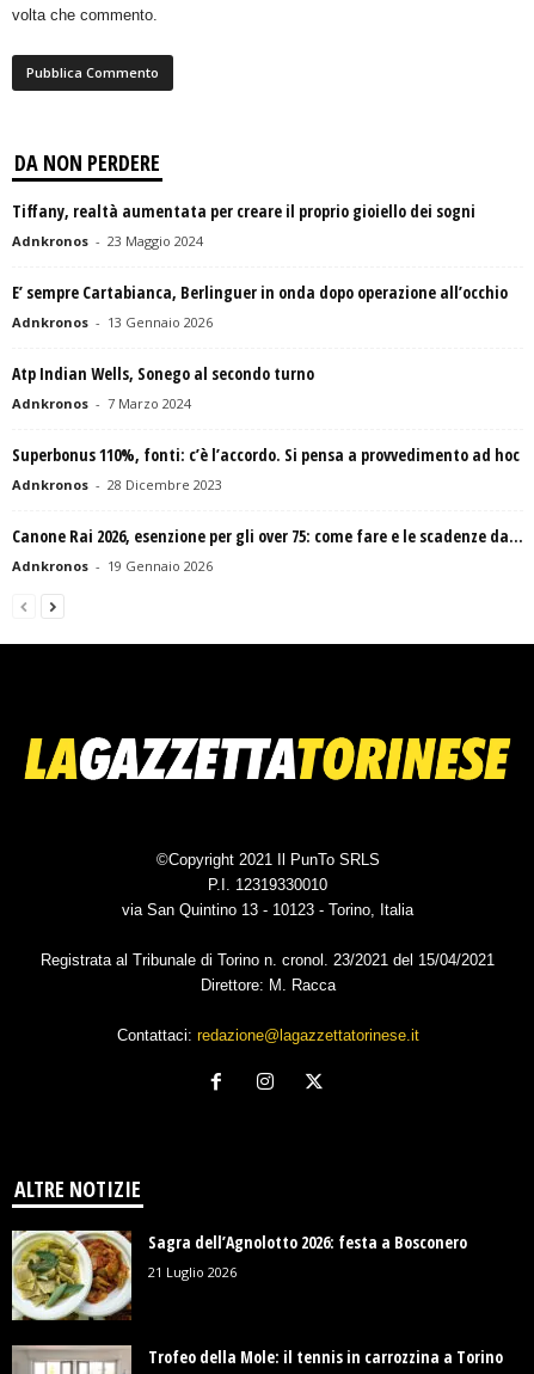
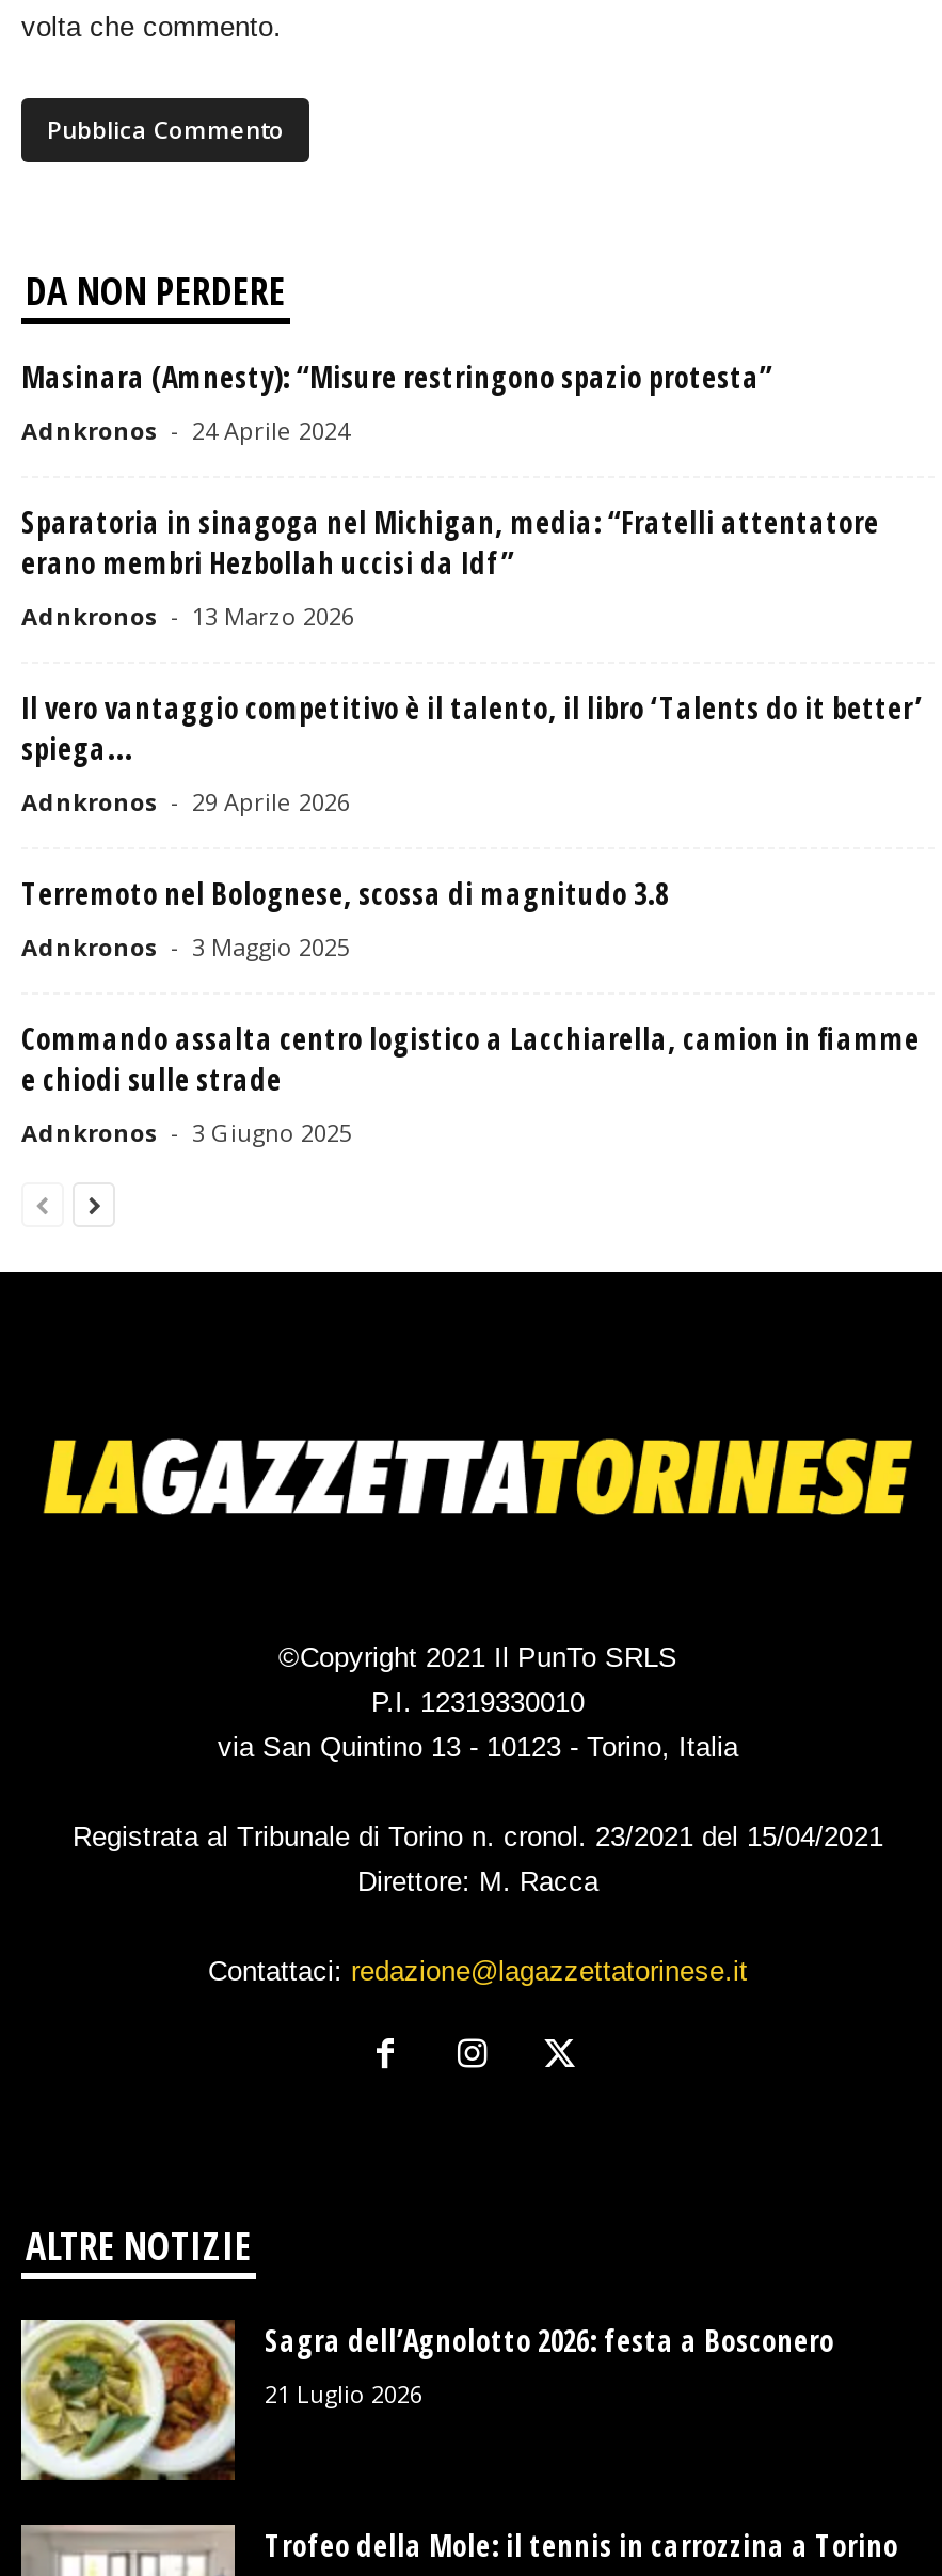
- Tiffany, realtà aumentata per creare il proprio gioiello dei sogni
- Adnkronos - 23 Maggio 2024
+ Masinara (Amnesty): “Misure restringono spazio protesta”
+ Adnkronos - 24 Aprile 2024

- E’ sempre Cartabianca, Berlinguer in onda dopo operazione all’occhio
- Adnkronos - 13 Gennaio 2026
+ Sparatoria in sinagoga nel Michigan, media: “Fratelli attentatore
+ erano membri Hezbollah uccisi da Idf”
+ Adnkronos - 13 Marzo 2026

- Atp Indian Wells, Sonego al secondo turno
- Adnkronos - 7 Marzo 2024
+ Il vero vantaggio competitivo è il talento, il libro ‘Talents do it better’
+ spiega...
+ Adnkronos - 29 Aprile 2026

- Superbonus 110%, fonti: c’è l’accordo. Si pensa a provvedimento ad hoc
- Adnkronos - 28 Dicembre 2023
+ Terremoto nel Bolognese, scossa di magnitudo 3.8
+ Adnkronos - 3 Maggio 2025

- Canone Rai 2026, esenzione per gli over 75: come fare e le scadenze da...
- Adnkronos - 19 Gennaio 2026
+ Commando assalta centro logistico a Lacchiarella, camion in fiamme
+ e chiodi sulle strade
+ Adnkronos - 3 Giugno 2025
